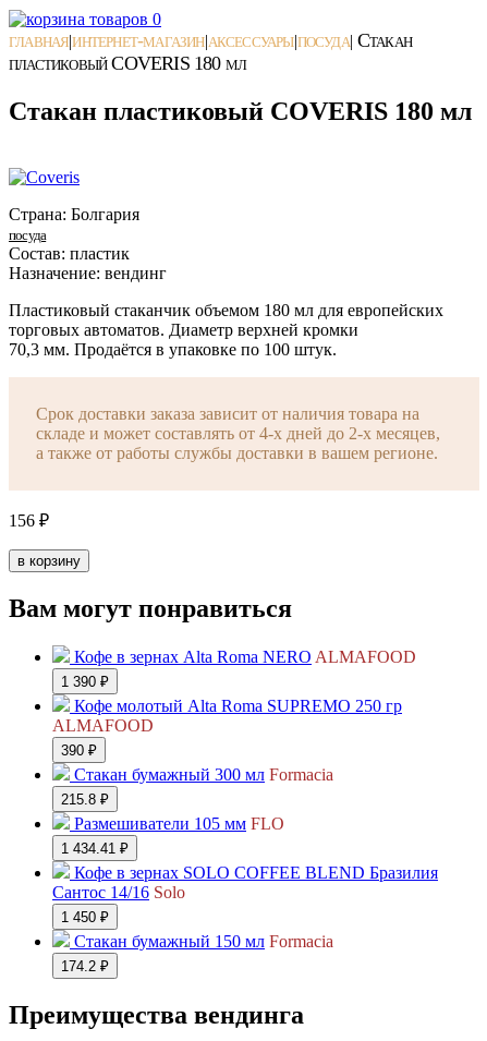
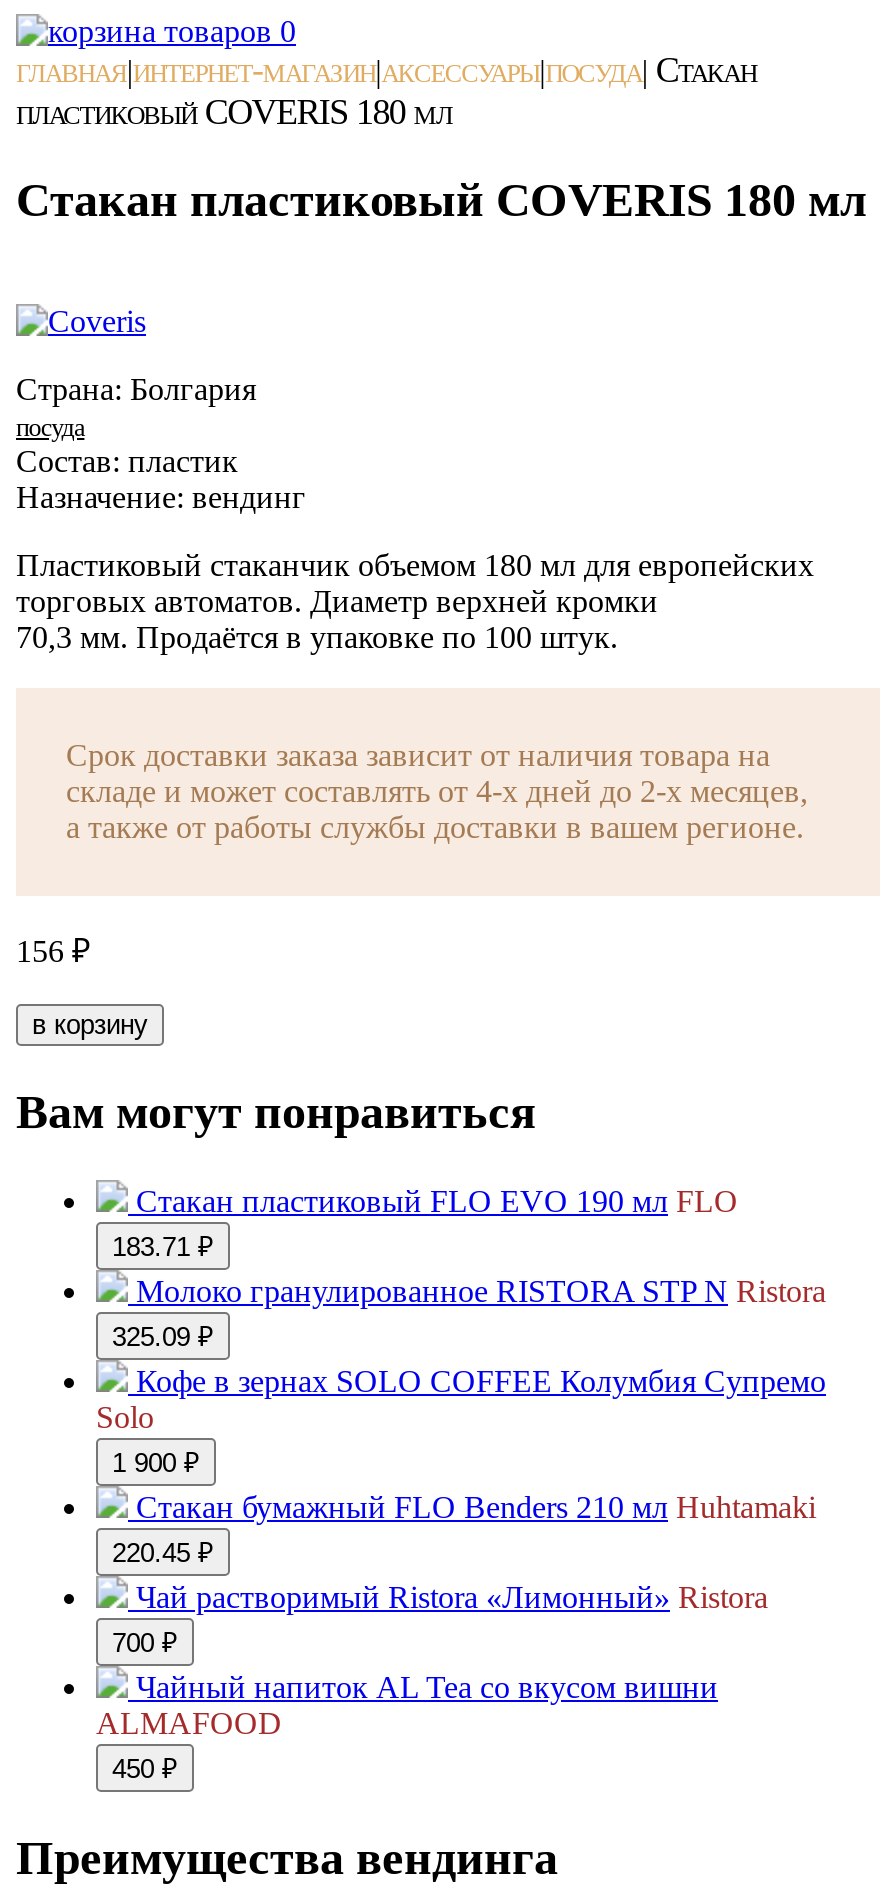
- Кофе в зернах Alta Roma NERO ALMAFOOD
- 1 390 ₽
- Кофе молотый Alta Roma SUPREMO 250 гр
+ Стакан пластиковый FLO EVO 190 мл FLO
+ 183.71 ₽
+ Молоко гранулированное RISTORA STP N Ristora
+ 325.09 ₽
+ Кофе в зернах SOLO COFFEE Колумбия Супремо
+ Solo
+ 1 900 ₽
+ Стакан бумажный FLO Benders 210 мл Huhtamaki
+ 220.45 ₽
+ Чай растворимый Ristora «Лимонный» Ristora
+ 700 ₽
+ Чайный напиток AL Tea со вкусом вишни

moved down: ALMAFOOD

- 390 ₽
- Стакан бумажный 300 мл Formacia
- 215.8 ₽
- Размешиватели 105 мм FLO
- 1 434.41 ₽
- Кофе в зернах SOLO COFFEE BLEND Бразилия
- Сантос 14/16 Solo
- 1 450 ₽
- Стакан бумажный 150 мл Formacia
- 174.2 ₽
+ 450 ₽
